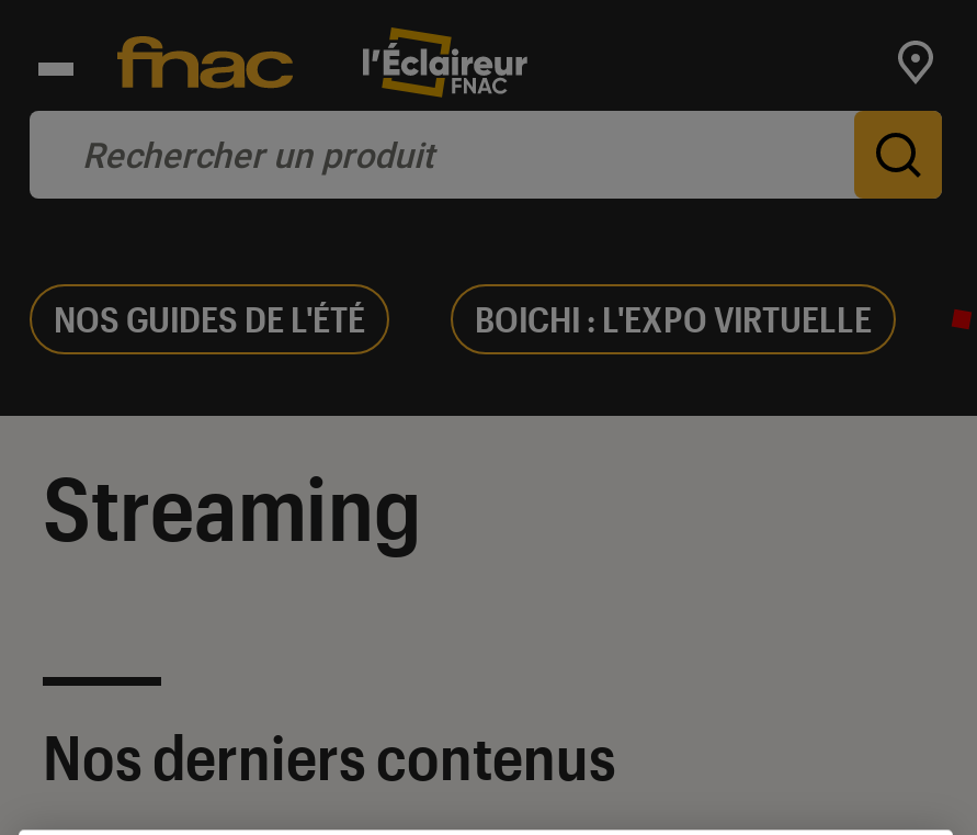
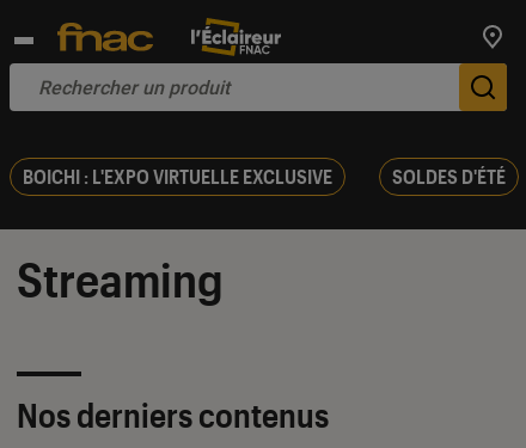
- NOS GUIDES DE L'ÉTÉ
- BOICHI : L'EXPO VIRTUELLE
+ BOICHI : L'EXPO VIRTUELLE EXCLUSIVE
+ SOLDES D'ÉTÉ
